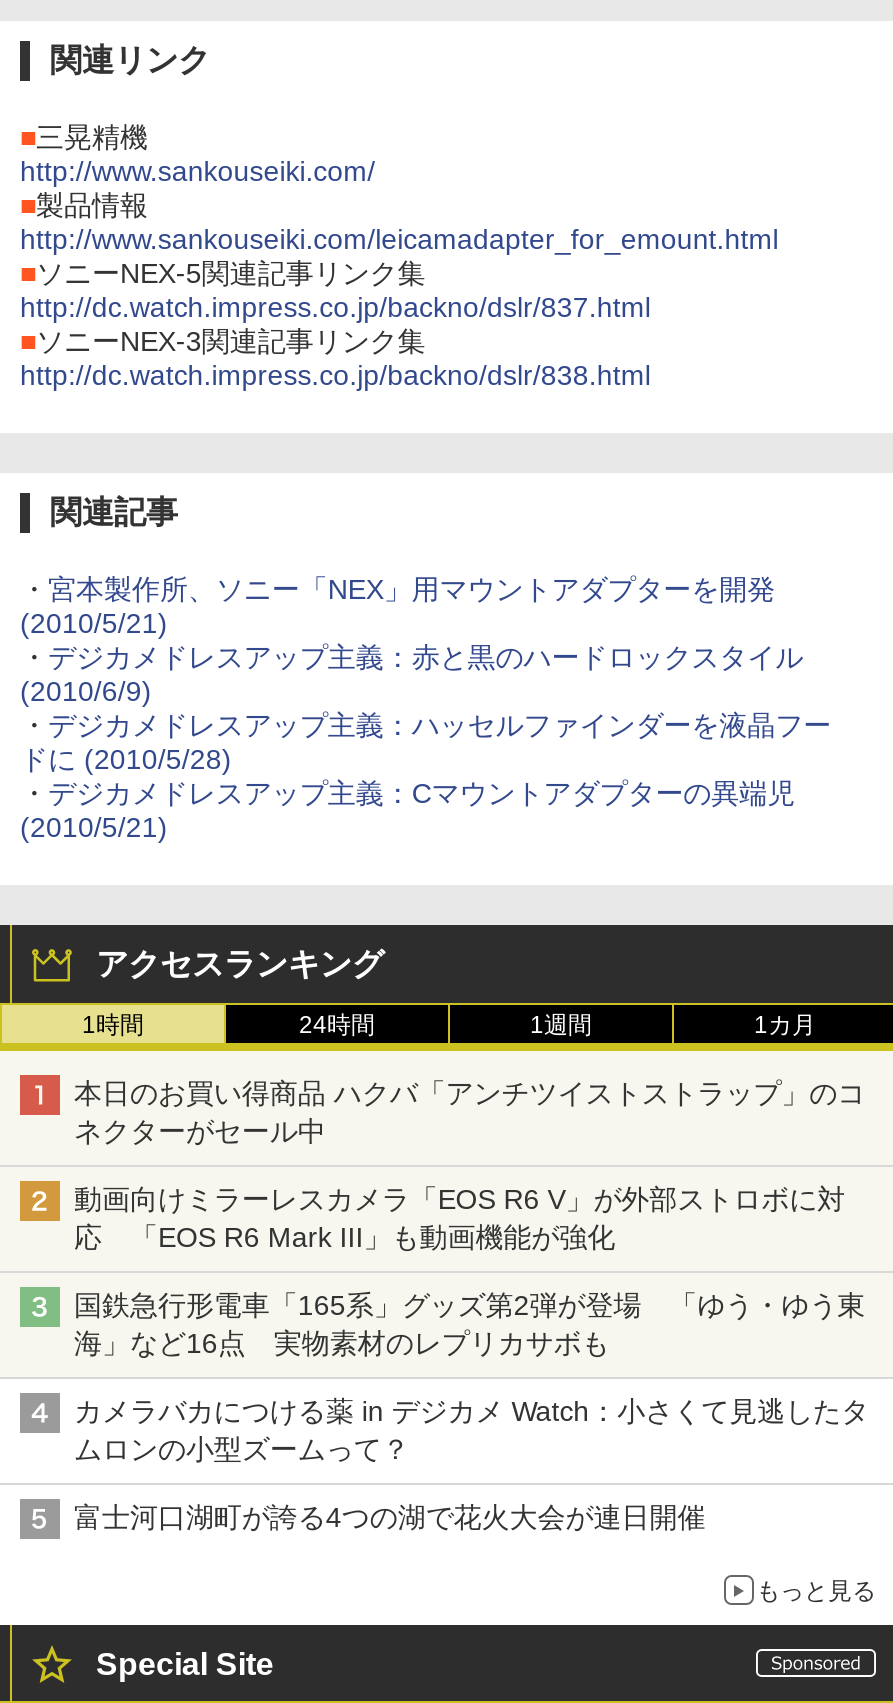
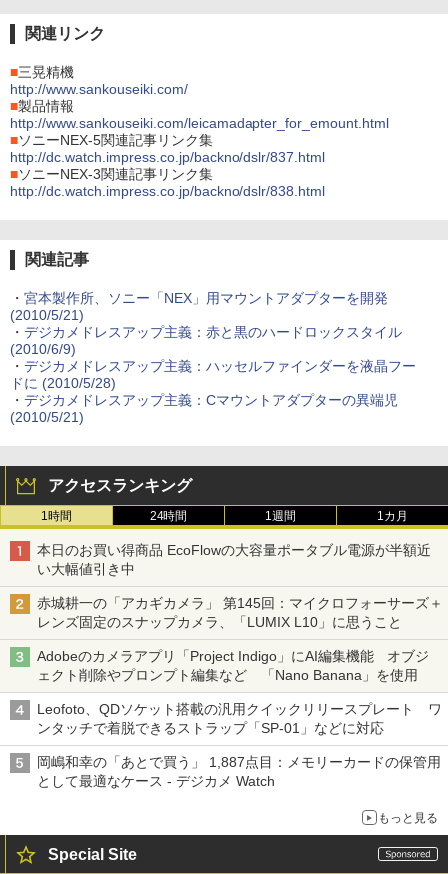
- 本日のお買い得商品 ハクバ「アンチツイストストラップ」のコ
- ネクターがセール中
+ 本日のお買い得商品 EcoFlowの大容量ポータブル電源が半額近
+ い大幅値引き中

- 動画向けミラーレスカメラ「EOS R6 V」が外部ストロボに対
- 応 「EOS R6 Mark III」も動画機能が強化
+ 赤城耕一の「アカギカメラ」 第145回：マイクロフォーサーズ＋
+ レンズ固定のスナップカメラ、「LUMIX L10」に思うこと

- 国鉄急行形電車「165系」グッズ第2弾が登場 「ゆう・ゆう東
- 海」など16点 実物素材のレプリカサボも
+ Adobeのカメラアプリ「Project Indigo」にAI編集機能 オブジ
+ ェクト削除やプロンプト編集など 「Nano Banana」を使用

- カメラバカにつける薬 in デジカメ Watch：小さくて見逃したタ
- ムロンの小型ズームって？
+ Leofoto、QDソケット搭載の汎用クイックリリースプレート ワ
+ ンタッチで着脱できるストラップ「SP-01」などに対応

- 富士河口湖町が誇る4つの湖で花火大会が連日開催
+ 岡嶋和幸の「あとで買う」 1,887点目：メモリーカードの保管用
+ として最適なケース - デジカメ Watch
